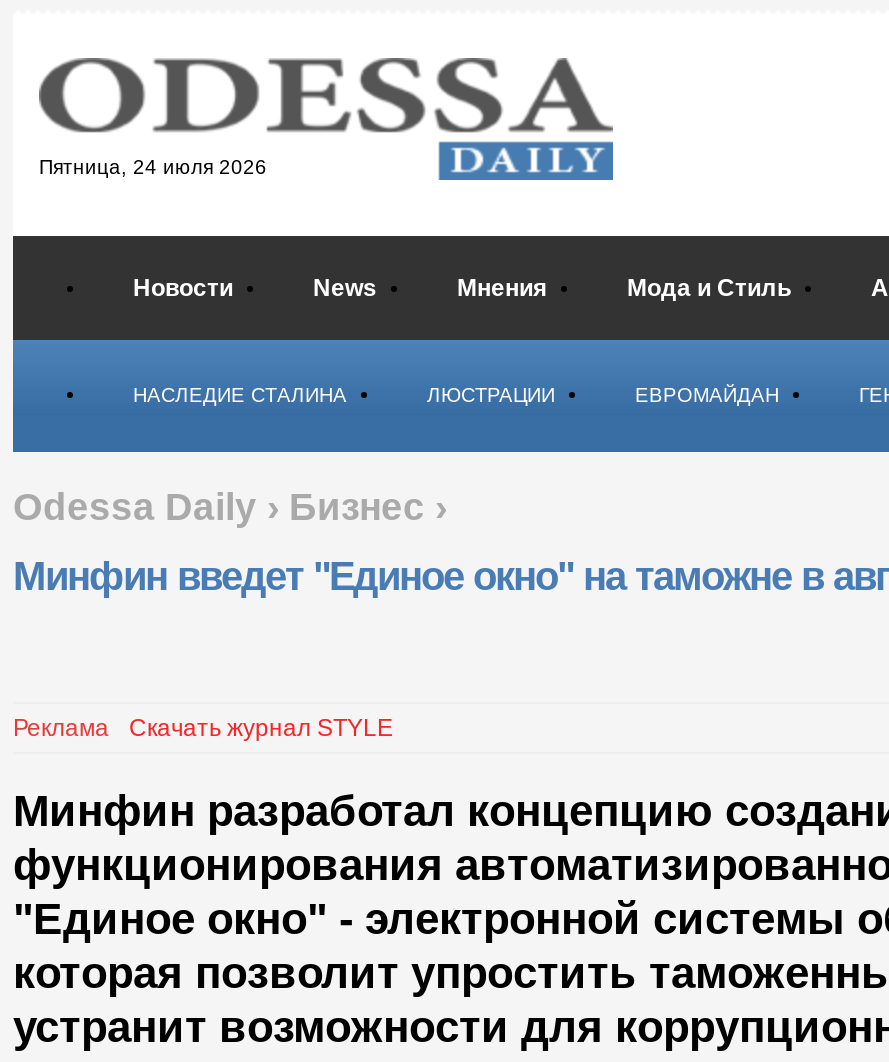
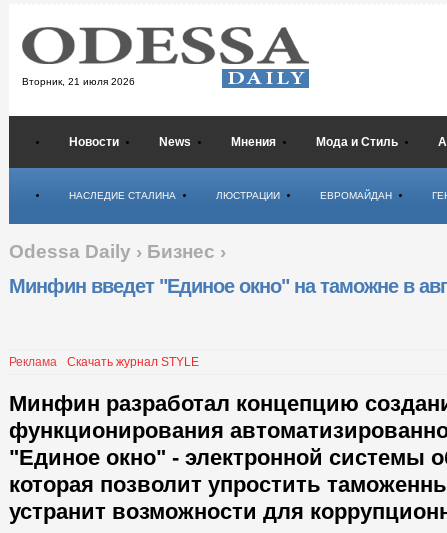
- Пятница, 24 июля 2026
+ Вторник, 21 июля 2026
